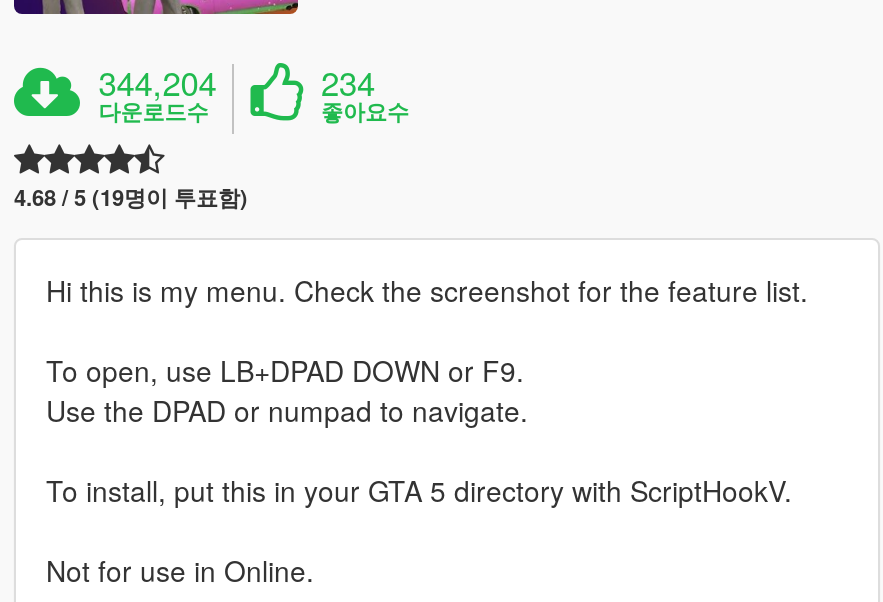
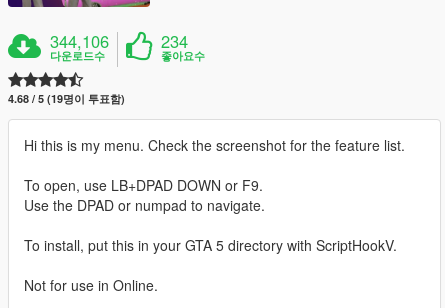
- 344,204
+ 344,106
